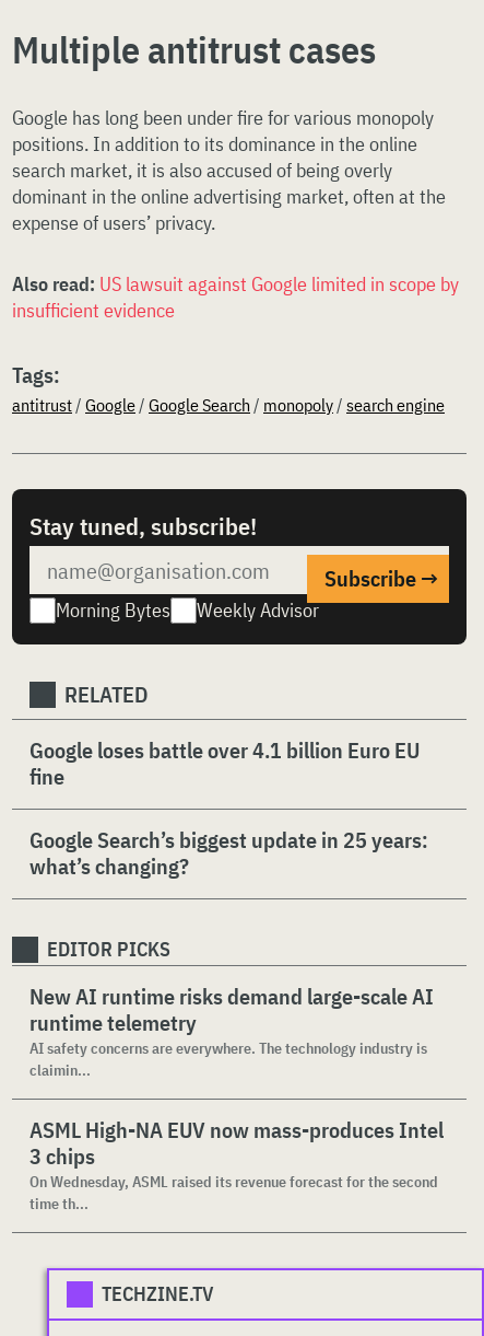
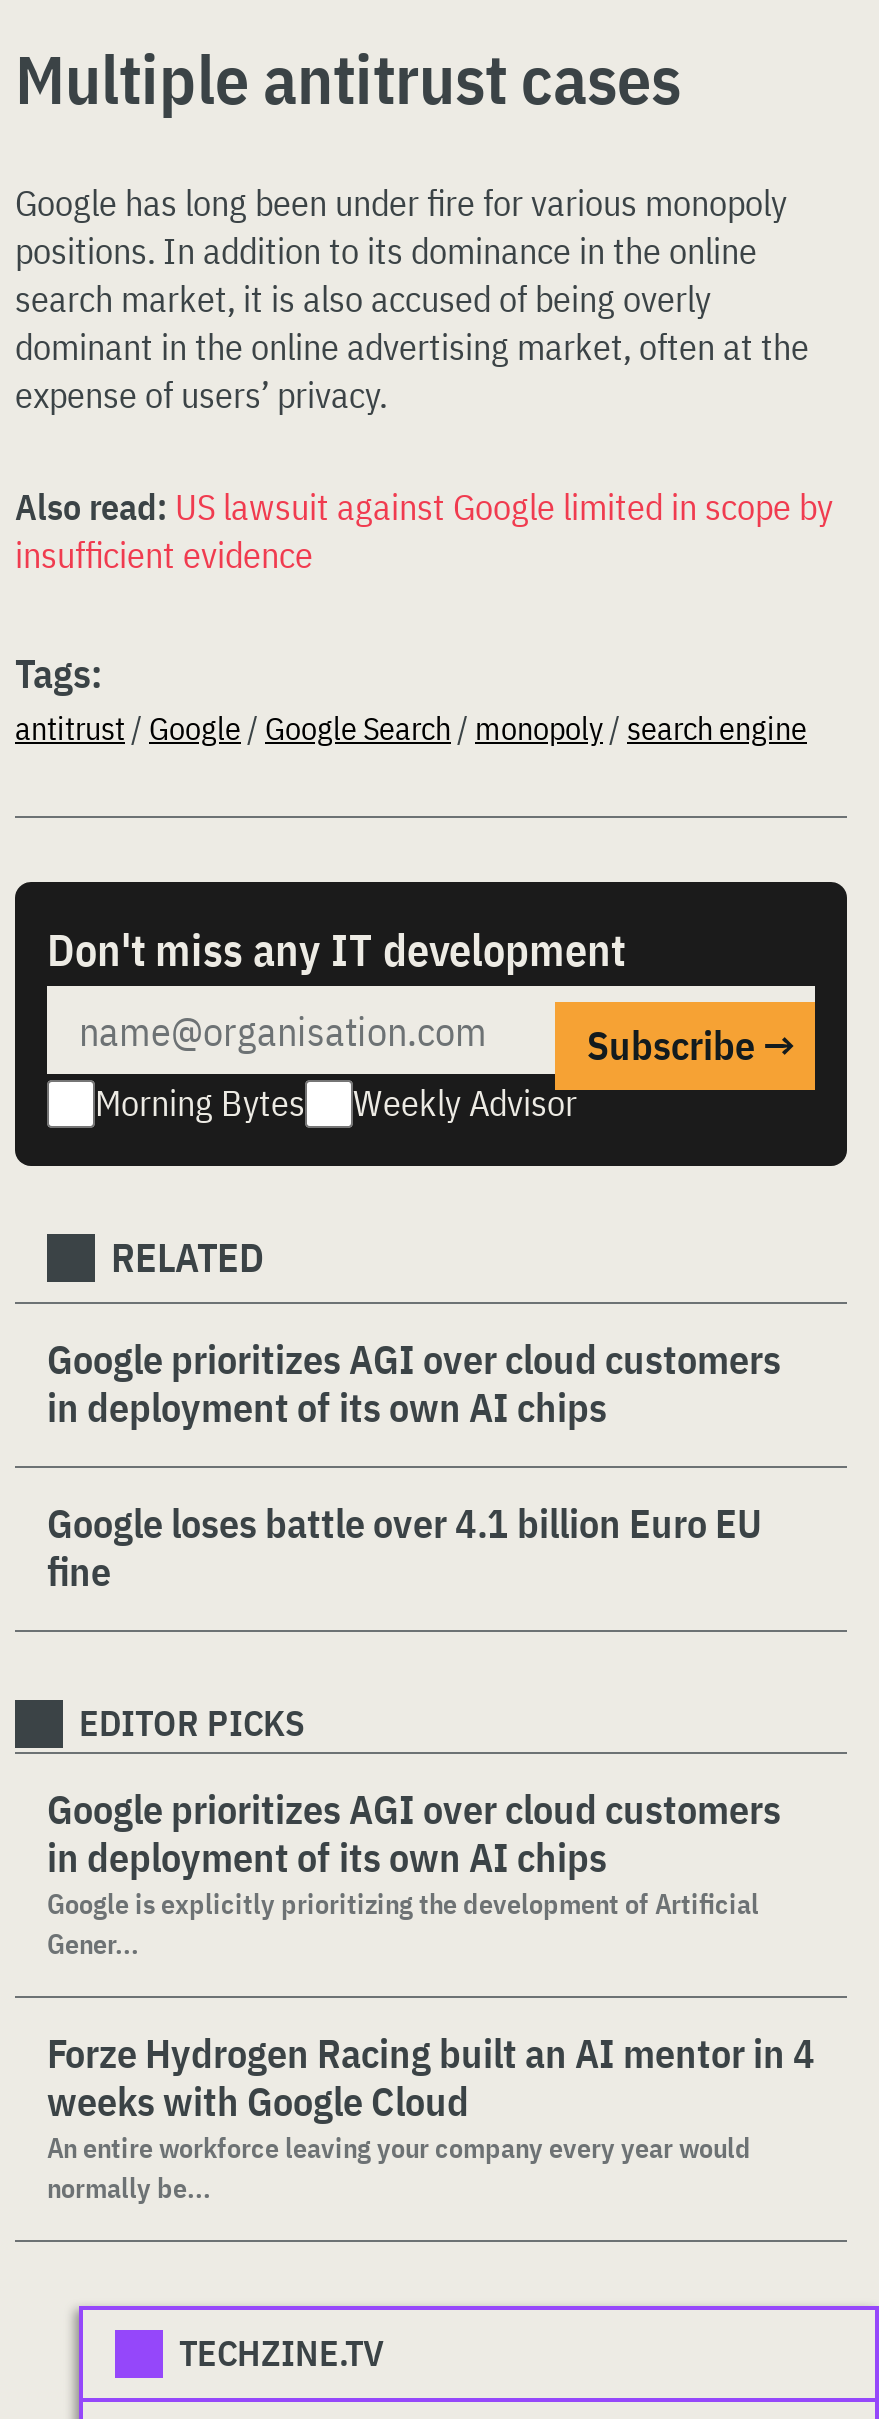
- Stay tuned, subscribe!
+ Don't miss any IT development

+ Google prioritizes AGI over cloud customers
+ in deployment of its own AI chips

moved down: Google loses battle over 4.1 billion Euro EU | fine

- Google Search’s biggest update in 25 years:
- what’s changing?

- New AI runtime risks demand large-scale AI
- runtime telemetry
- AI safety concerns are everywhere. The technology industry is
- claimin...
+ Google prioritizes AGI over cloud customers
+ in deployment of its own AI chips
+ Google is explicitly prioritizing the development of Artificial
+ Gener...

- ASML High-NA EUV now mass-produces Intel
- 3 chips
- On Wednesday, ASML raised its revenue forecast for the second
- time th...
+ Forze Hydrogen Racing built an AI mentor in 4
+ weeks with Google Cloud
+ An entire workforce leaving your company every year would
+ normally be...
